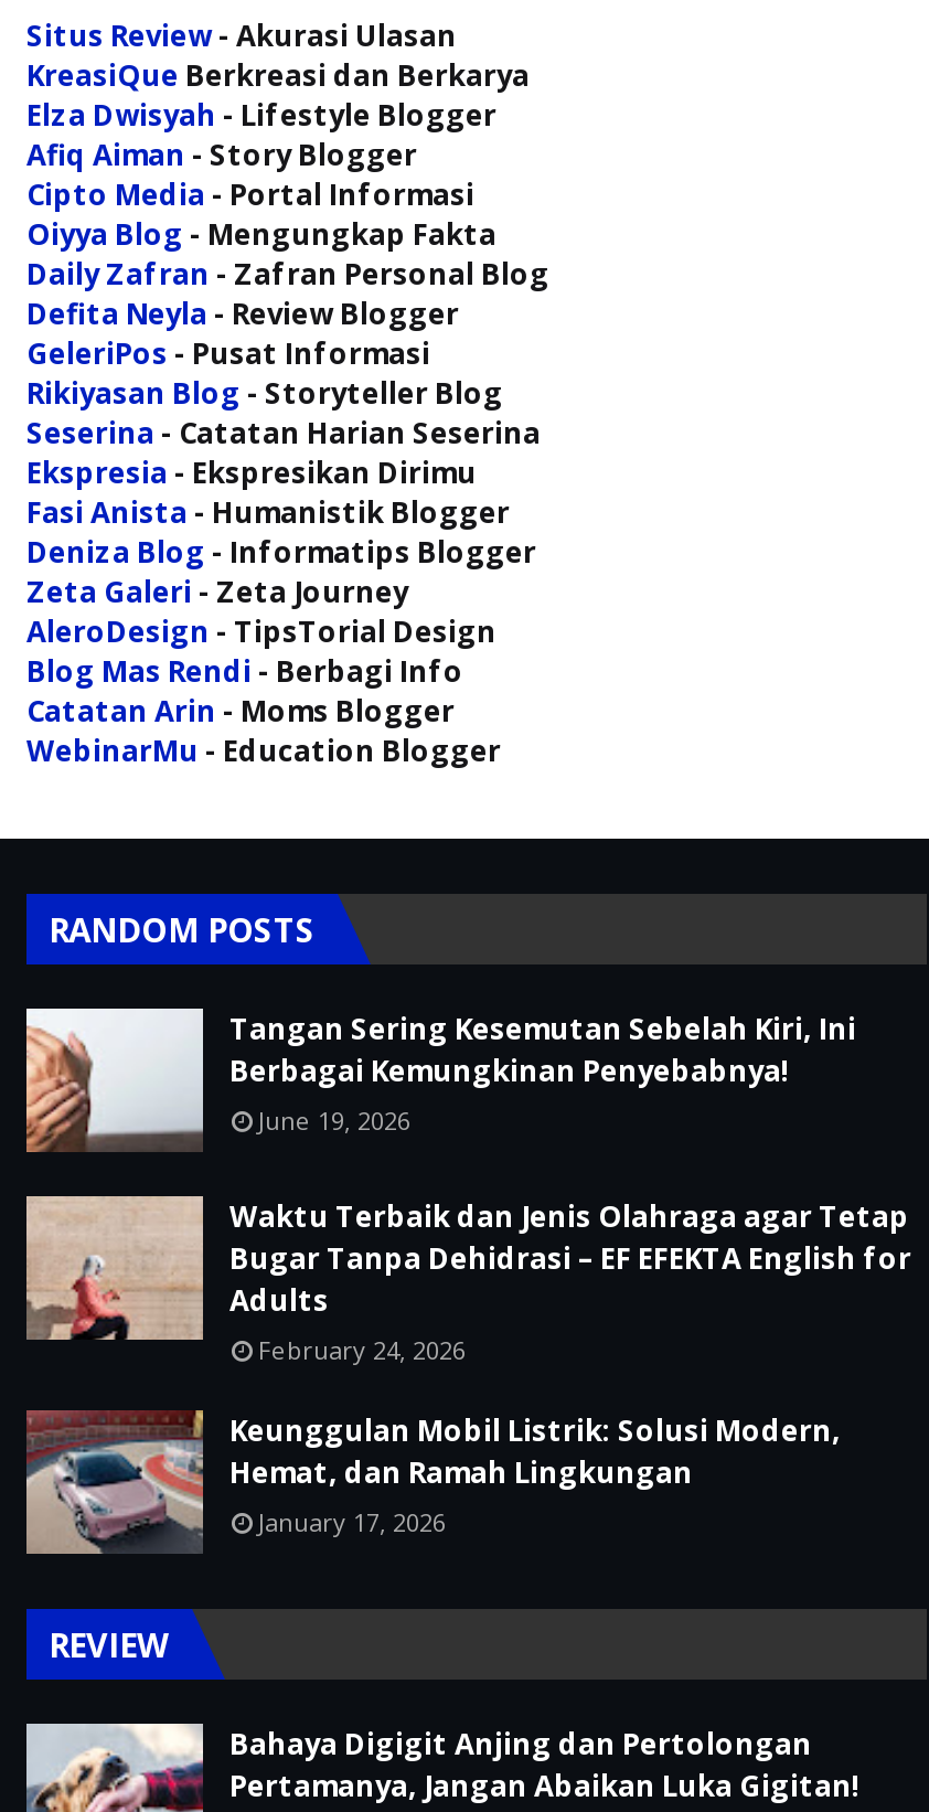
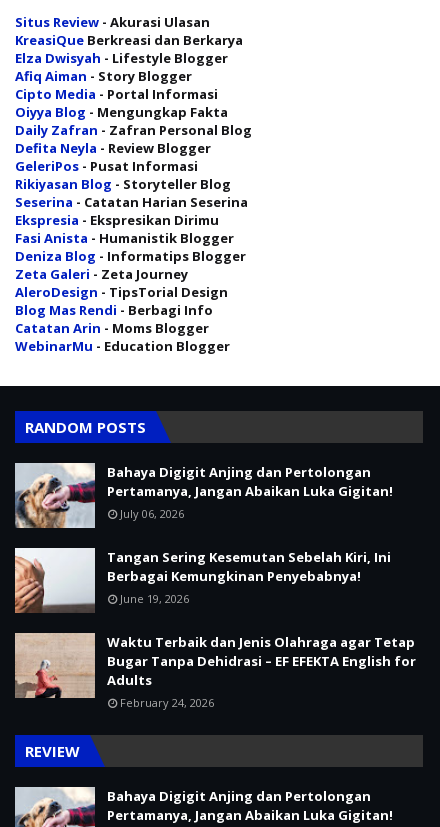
+ [image]
+ Bahaya Digigit Anjing dan Pertolongan
+ Pertamanya, Jangan Abaikan Luka Gigitan!
+ July 06, 2026

moved down: [image] | Tangan Sering Kesemutan Sebelah Kiri, Ini | Berbagai Kemungkinan Penyebabnya! | June 19, 2026 | Waktu Terbaik dan Jenis Olahraga agar Tetap | Bugar Tanpa Dehidrasi – EF EFEKTA English for | Adults | February 24, 2026

- [image]
- Keunggulan Mobil Listrik: Solusi Modern,
- Hemat, dan Ramah Lingkungan
- January 17, 2026
